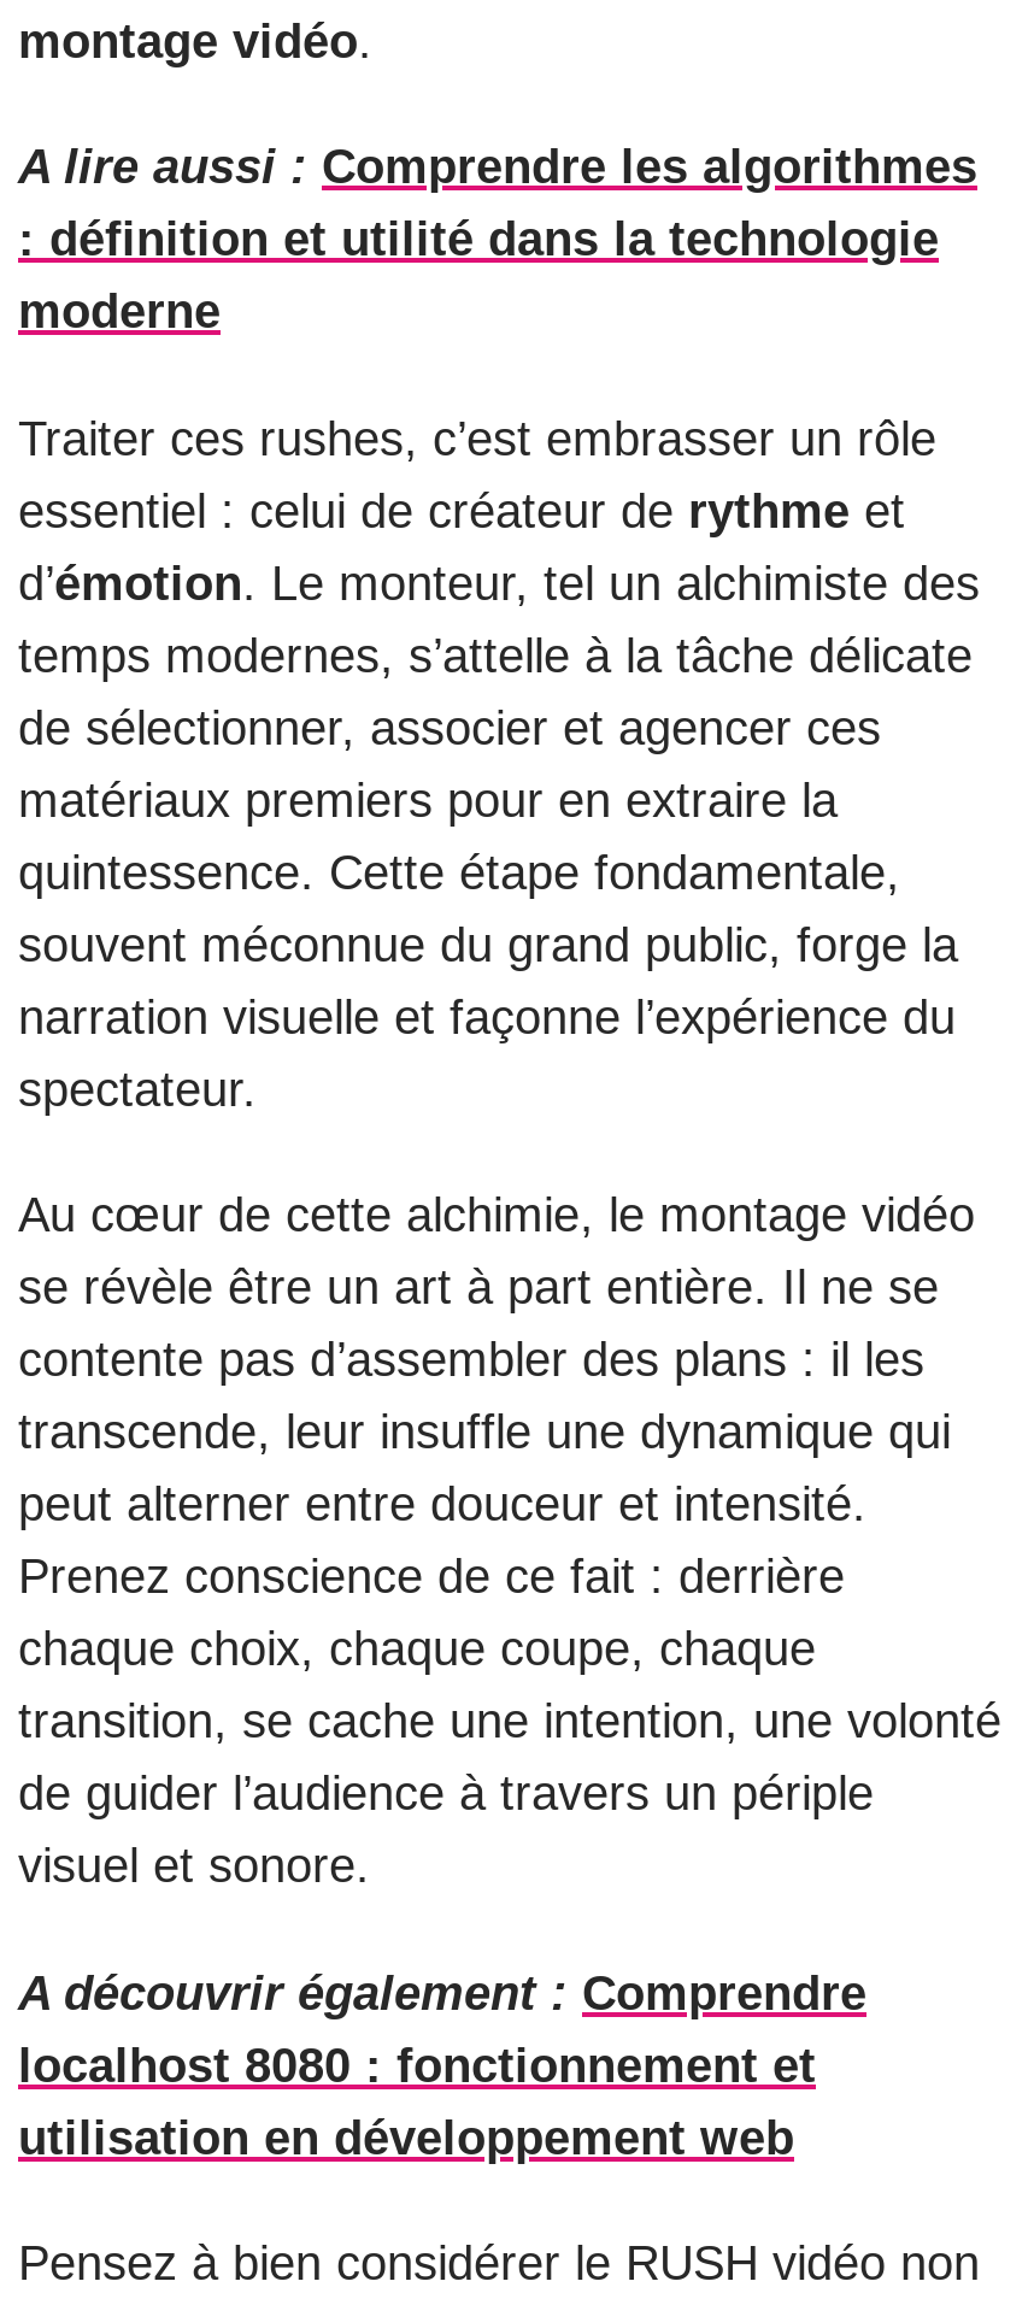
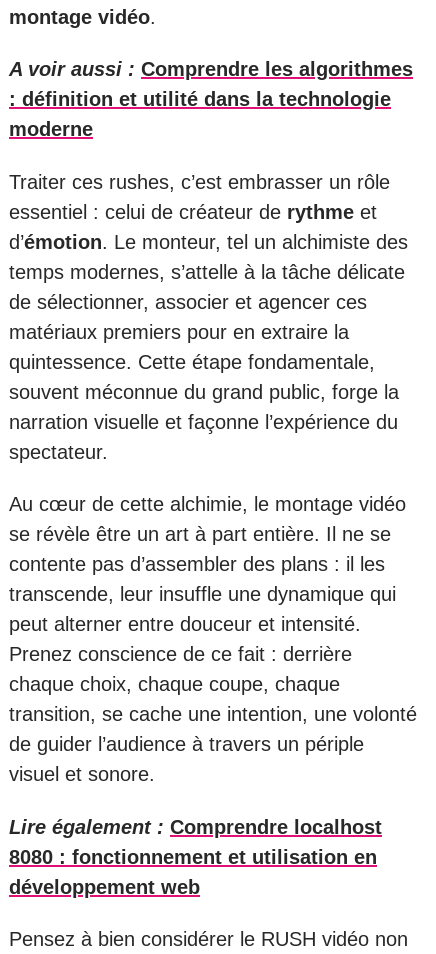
- A lire aussi : Comprendre les algorithmes
+ A voir aussi : Comprendre les algorithmes

- A découvrir également : Comprendre
- localhost 8080 : fonctionnement et
- utilisation en développement web
+ Lire également : Comprendre localhost
+ 8080 : fonctionnement et utilisation en
+ développement web
